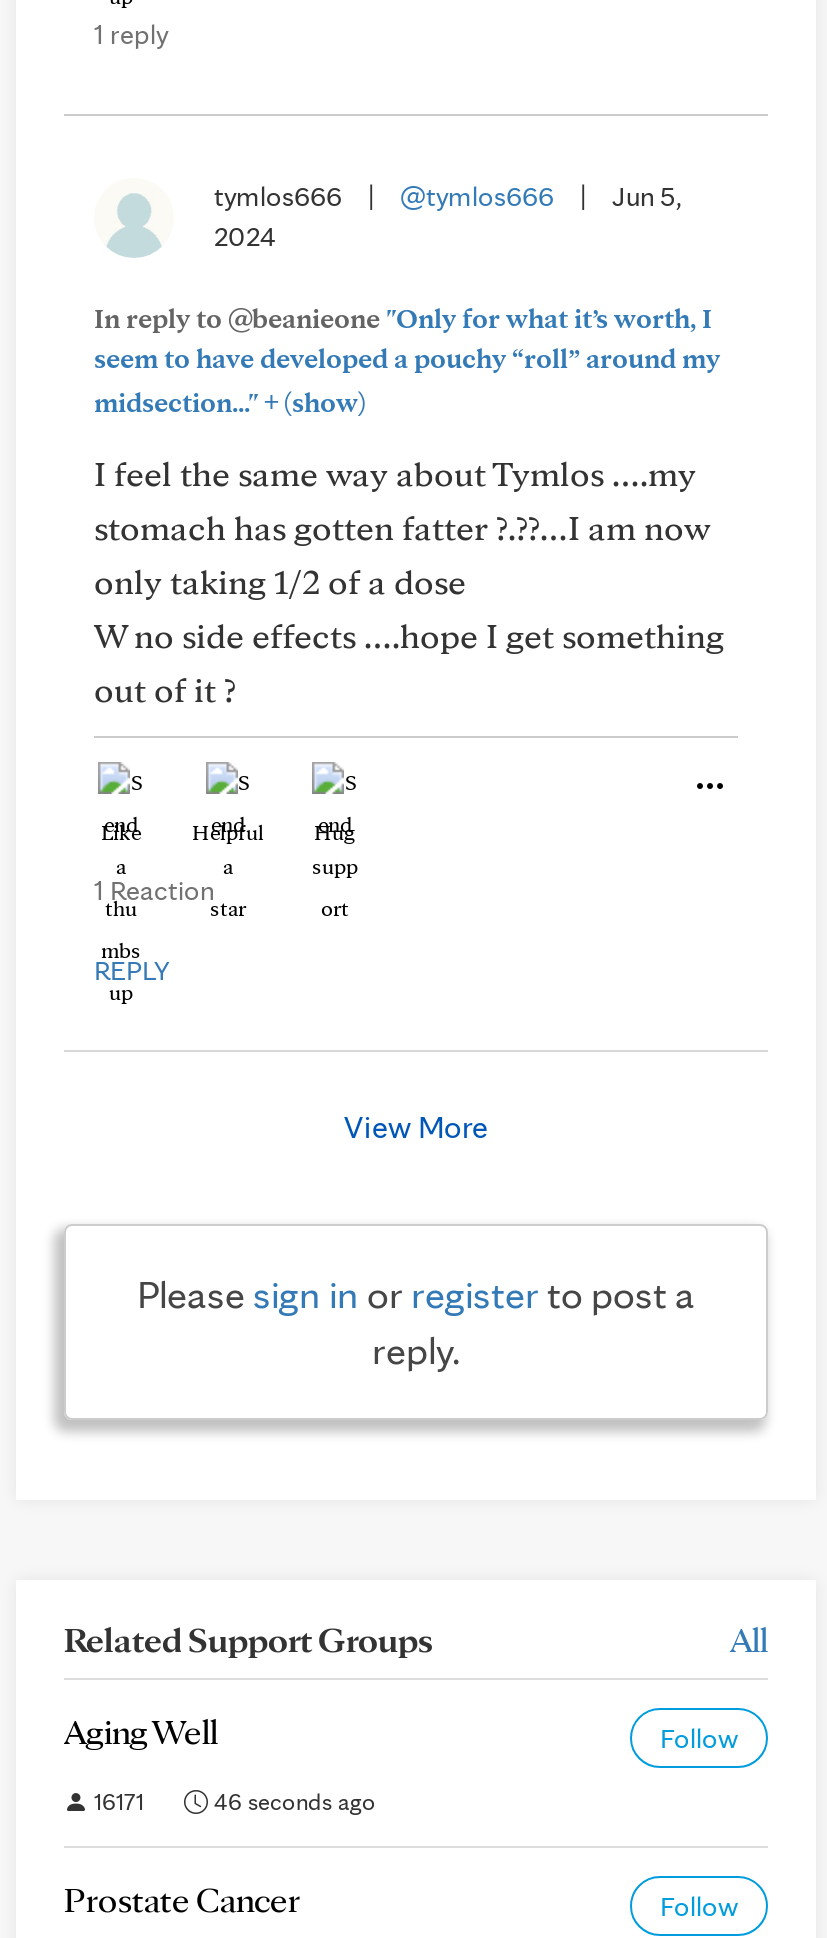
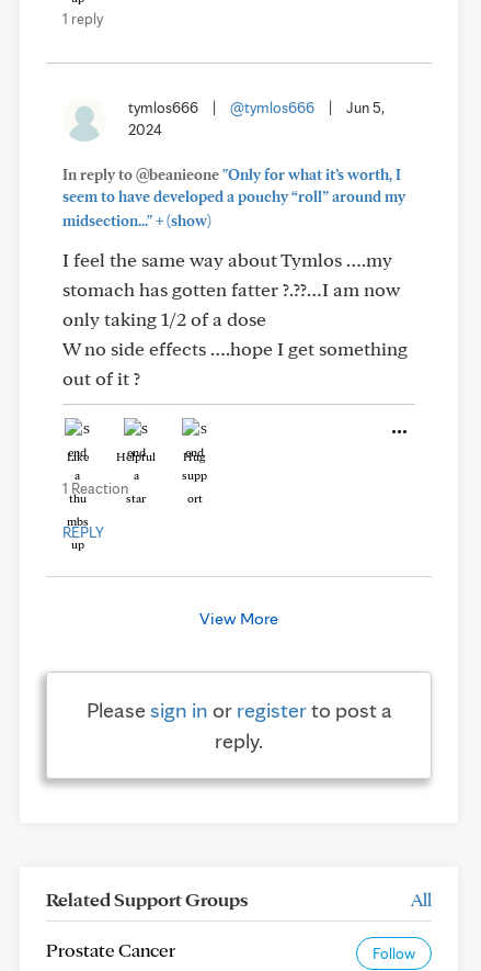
- Aging Well
- Follow
- 16171
- 46 seconds ago
